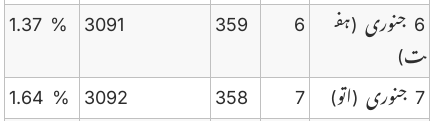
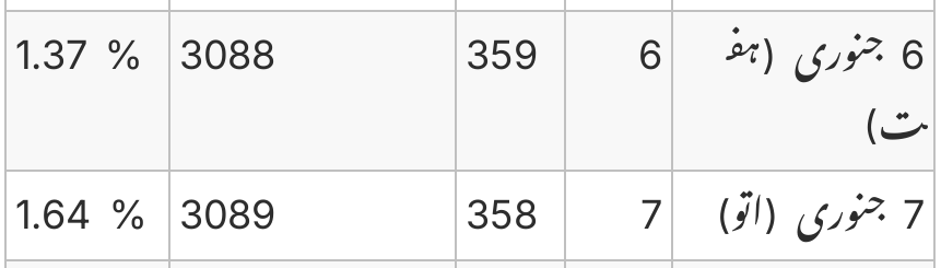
- 1.37 % 3091
+ 1.37 % 3088

- 1.64 % 3092
+ 1.64 % 3089
